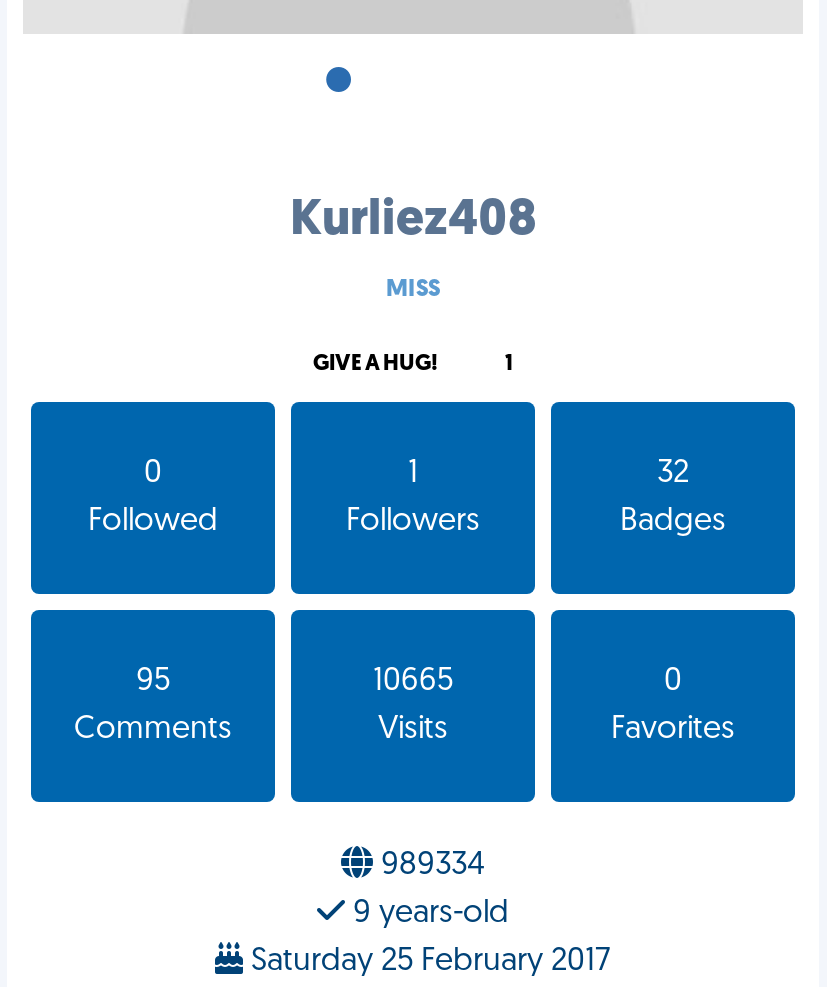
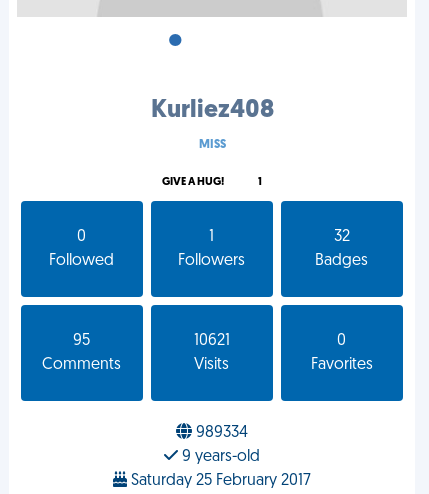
- 10665
+ 10621
